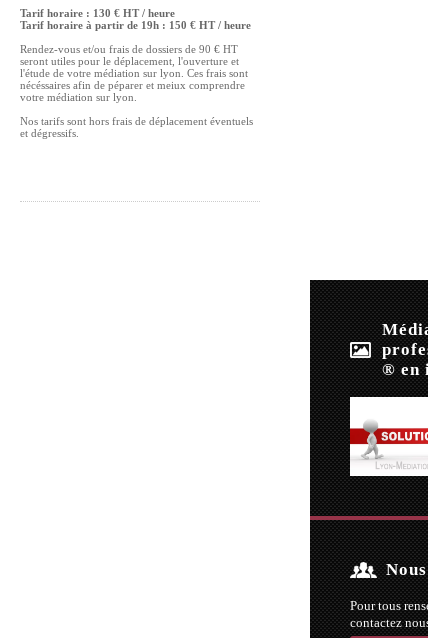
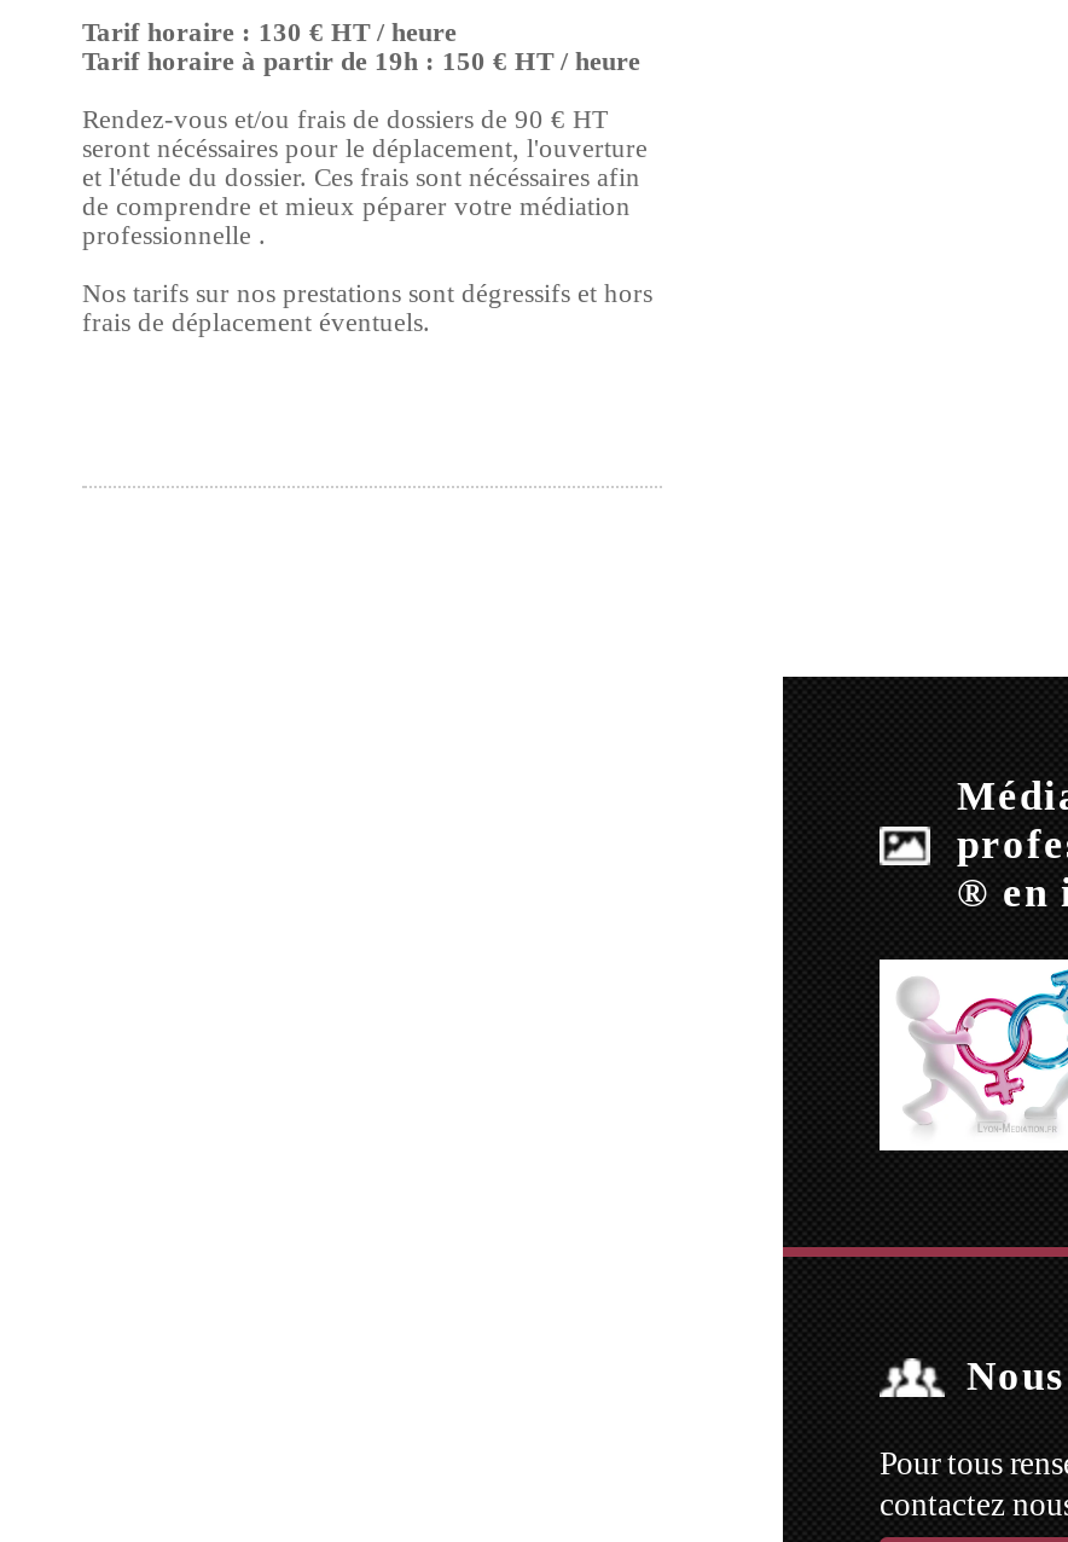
- seront utiles pour le déplacement, l'ouverture et
- l'étude de votre médiation sur lyon. Ces frais sont
- nécéssaires afin de péparer et meiux comprendre
- votre médiation sur lyon.
+ seront nécéssaires pour le déplacement, l'ouverture
+ et l'étude du dossier. Ces frais sont nécéssaires afin
+ de comprendre et mieux péparer votre médiation
+ professionnelle .

- Nos tarifs sont hors frais de déplacement éventuels
- et dégressifs.
+ Nos tarifs sur nos prestations sont dégressifs et hors
+ frais de déplacement éventuels.

- [image]
+ [image]
